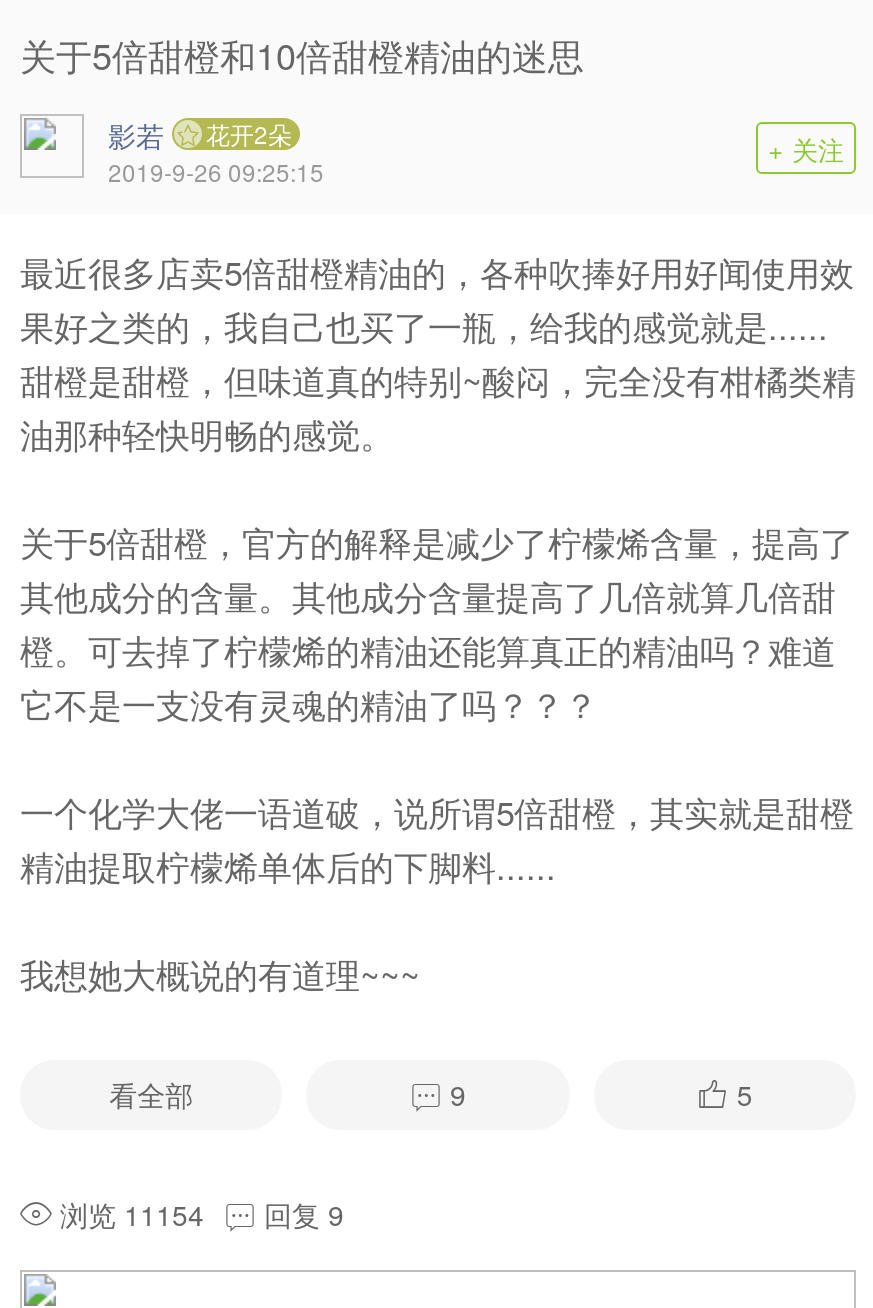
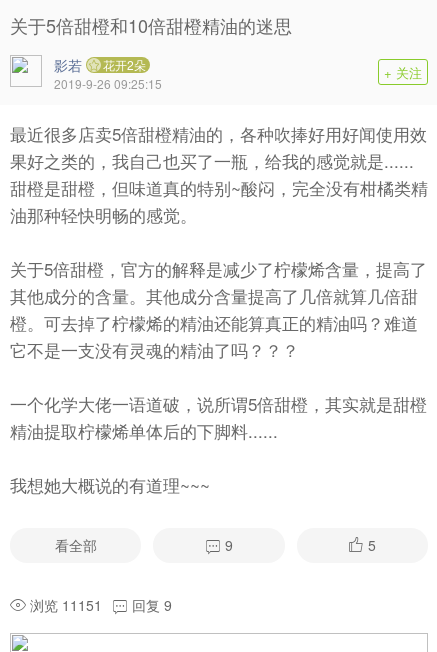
- 浏览 11154 回复 9
+ 浏览 11151 回复 9
